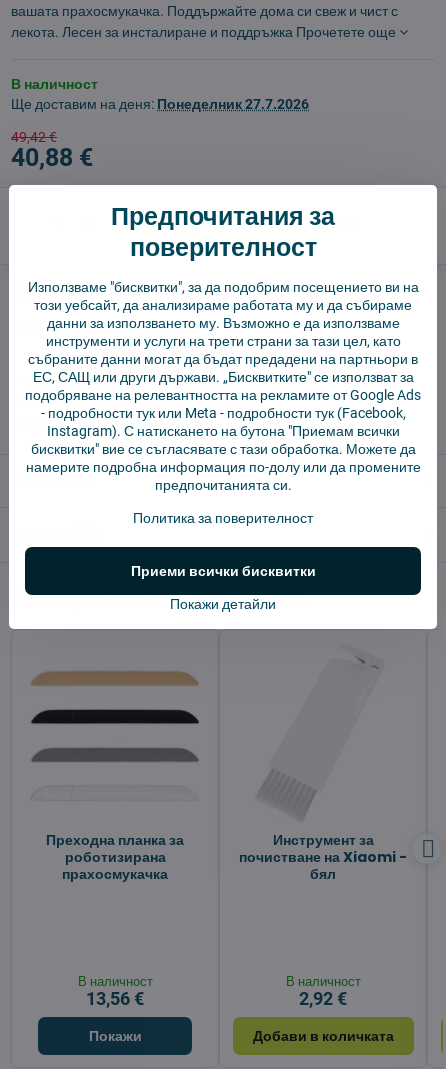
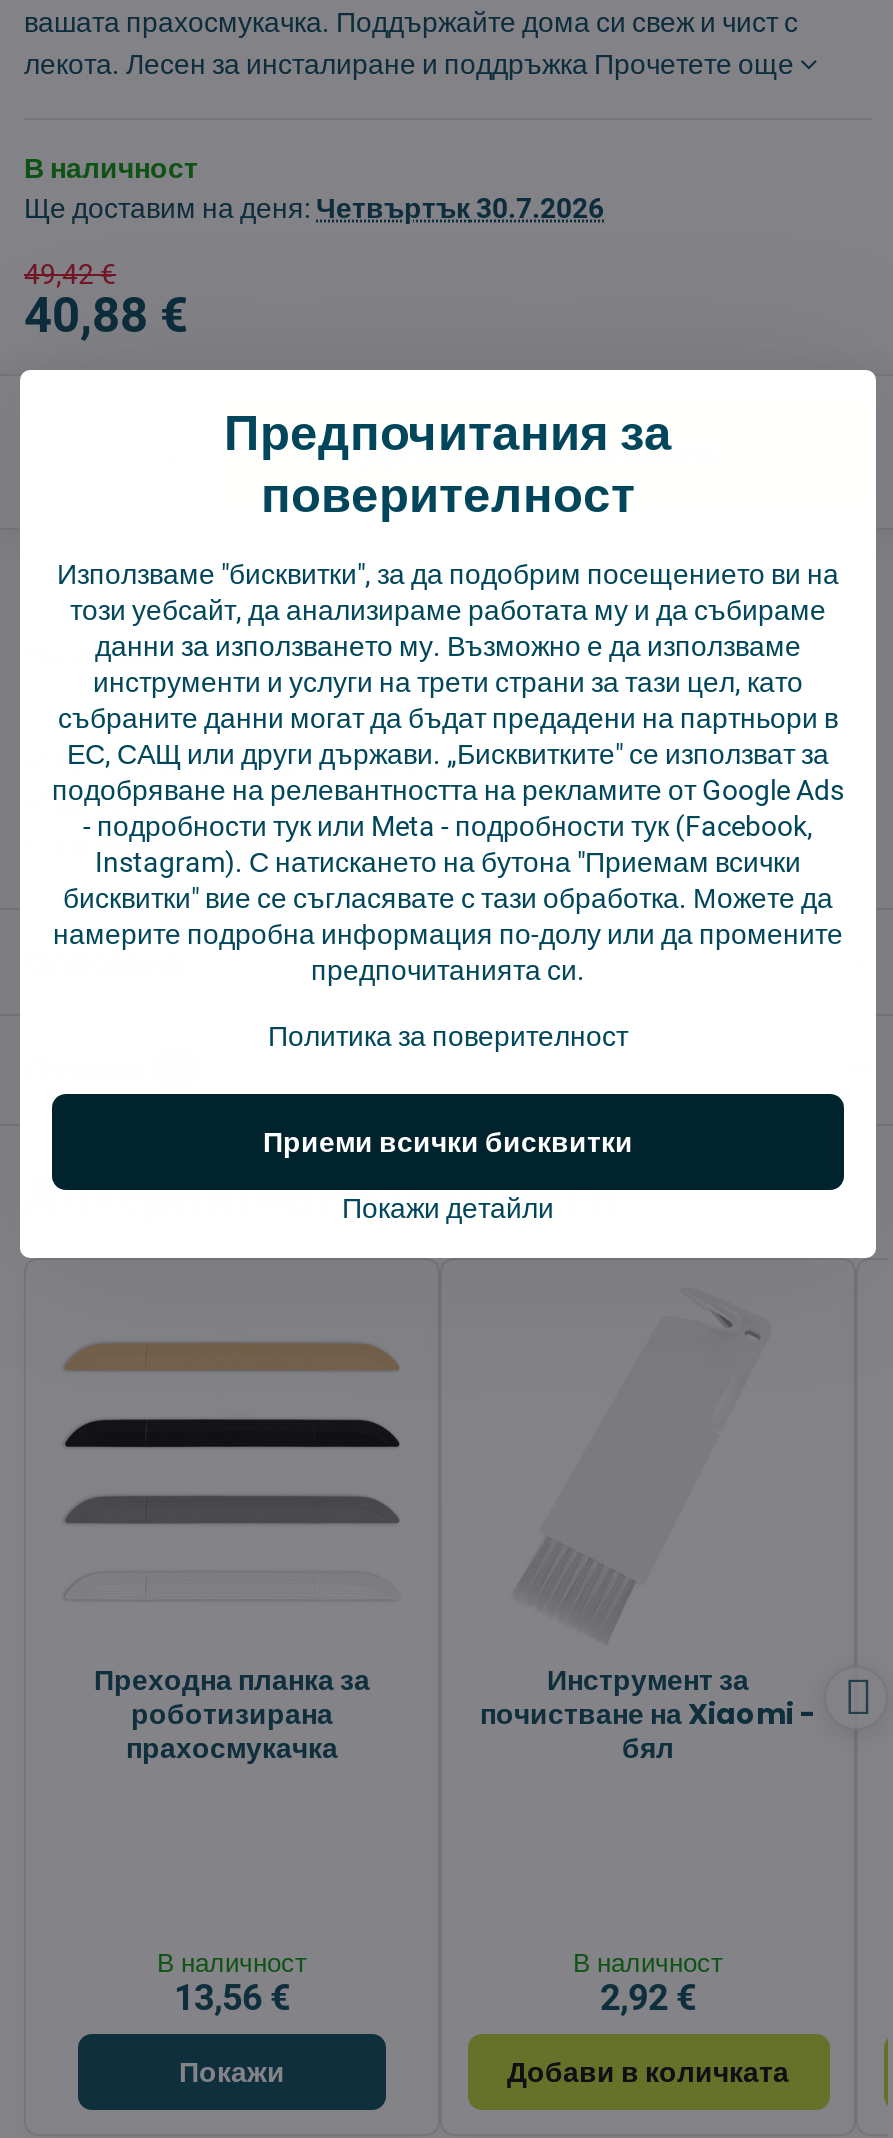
- Ще доставим на деня: Понеделник 27.7.2026
+ Ще доставим на деня: Четвъртък 30.7.2026
